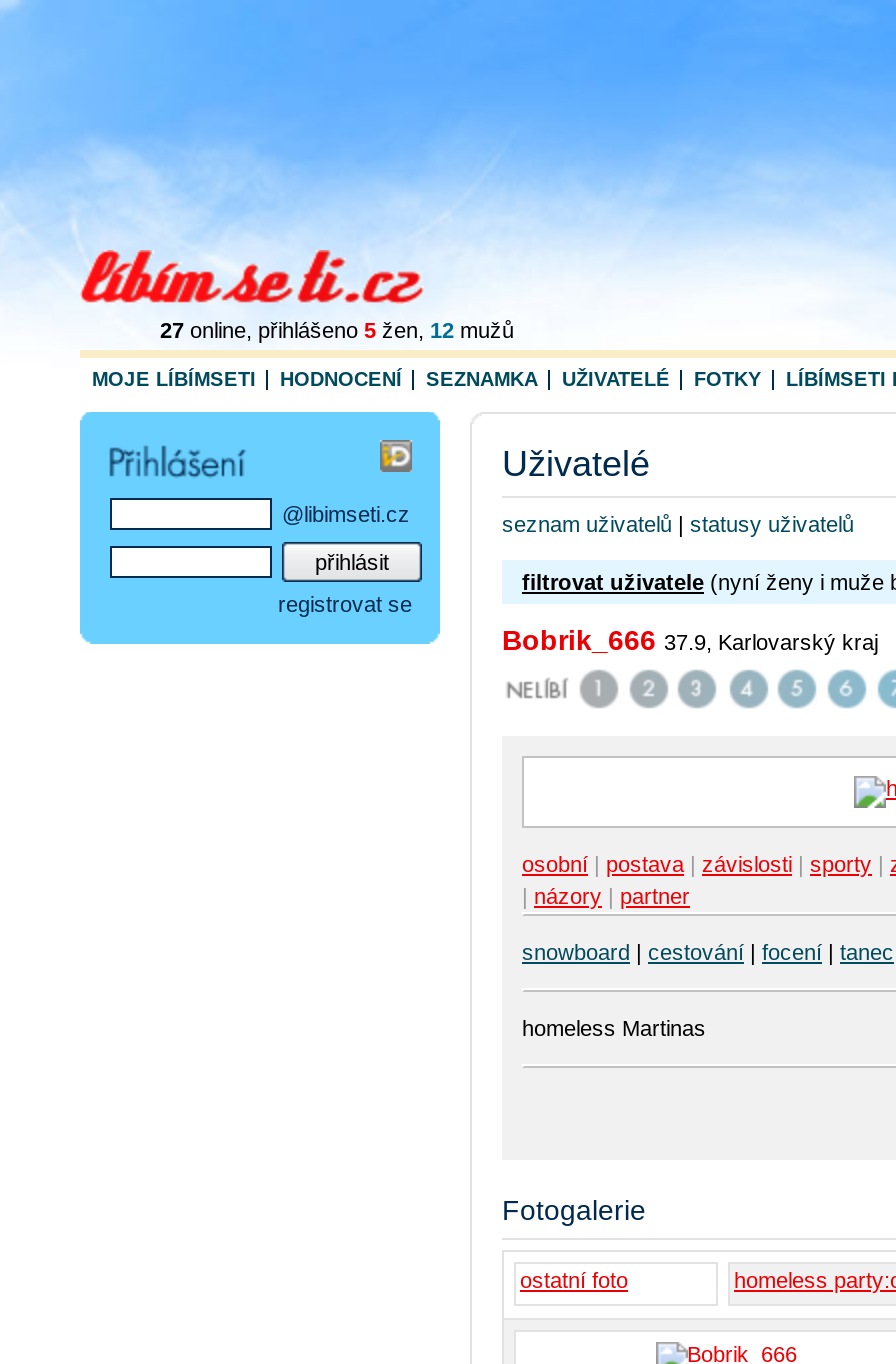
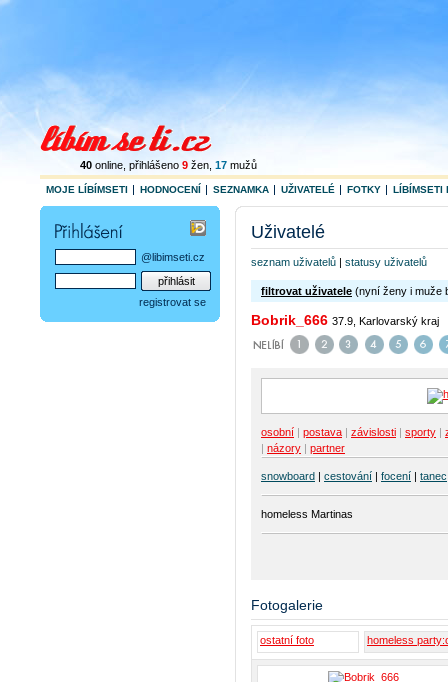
- 27 online, přihlášeno 5 žen, 12 mužů
+ 40 online, přihlášeno 9 žen, 17 mužů
